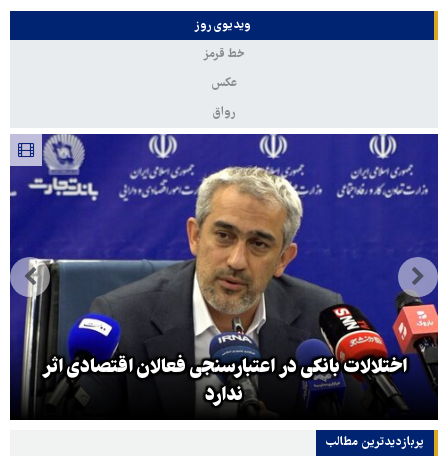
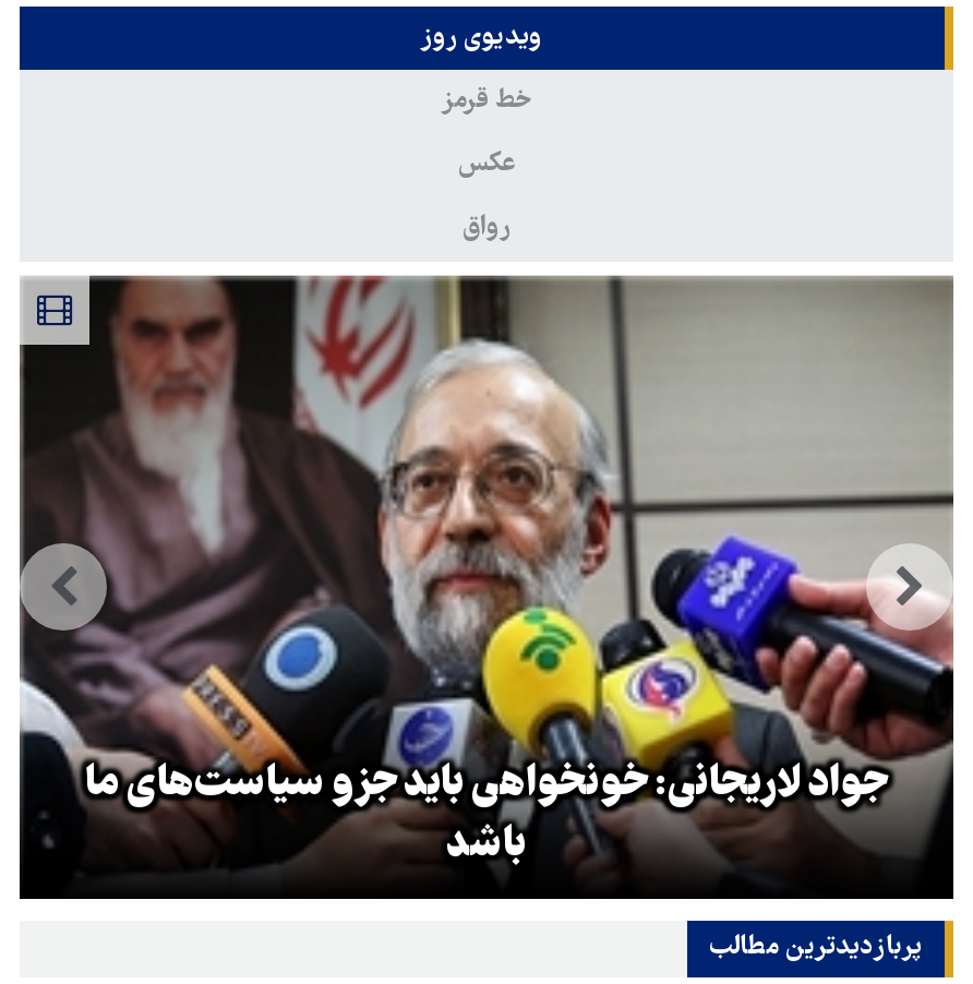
- [image]
- اختلالات بانکی در اعتبارسنجی فعالان اقتصادی اثر
- ندارد
+ [image]
+ جواد لاریجانی: خونخواهی باید جزو سیاست‌های ما
+ باشد
